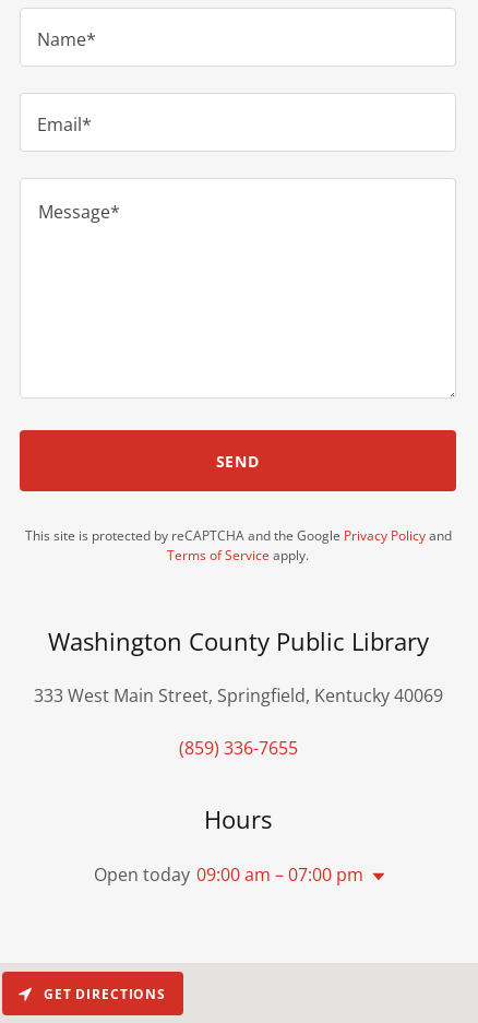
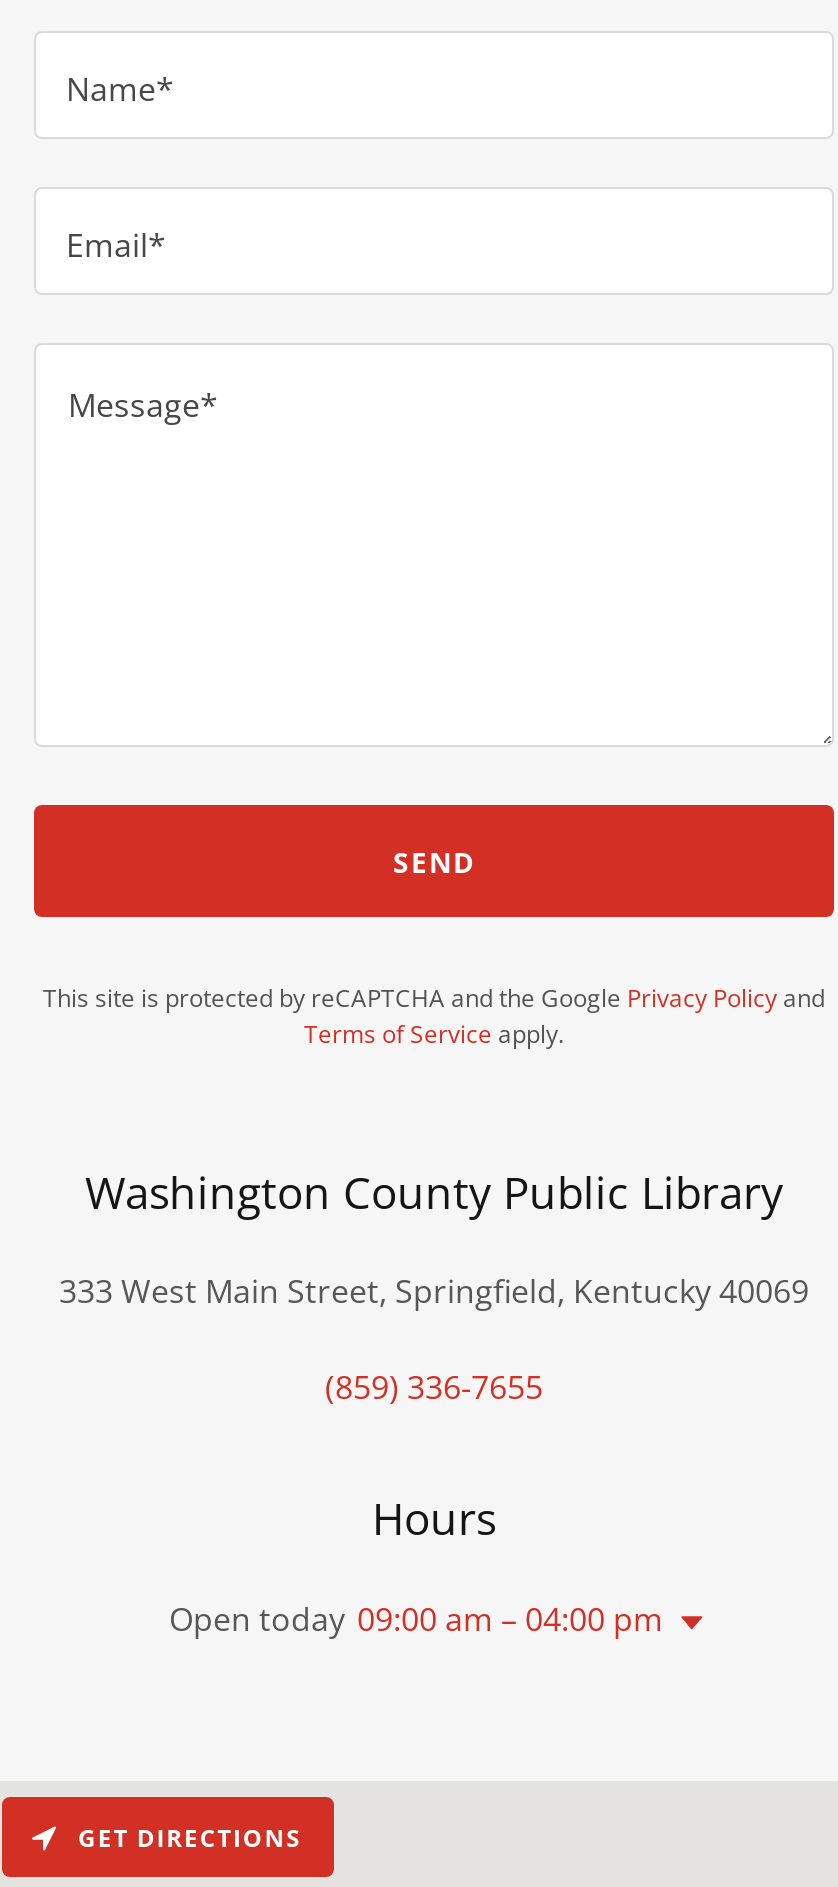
- Open today 09:00 am – 07:00 pm
+ Open today 09:00 am – 04:00 pm
